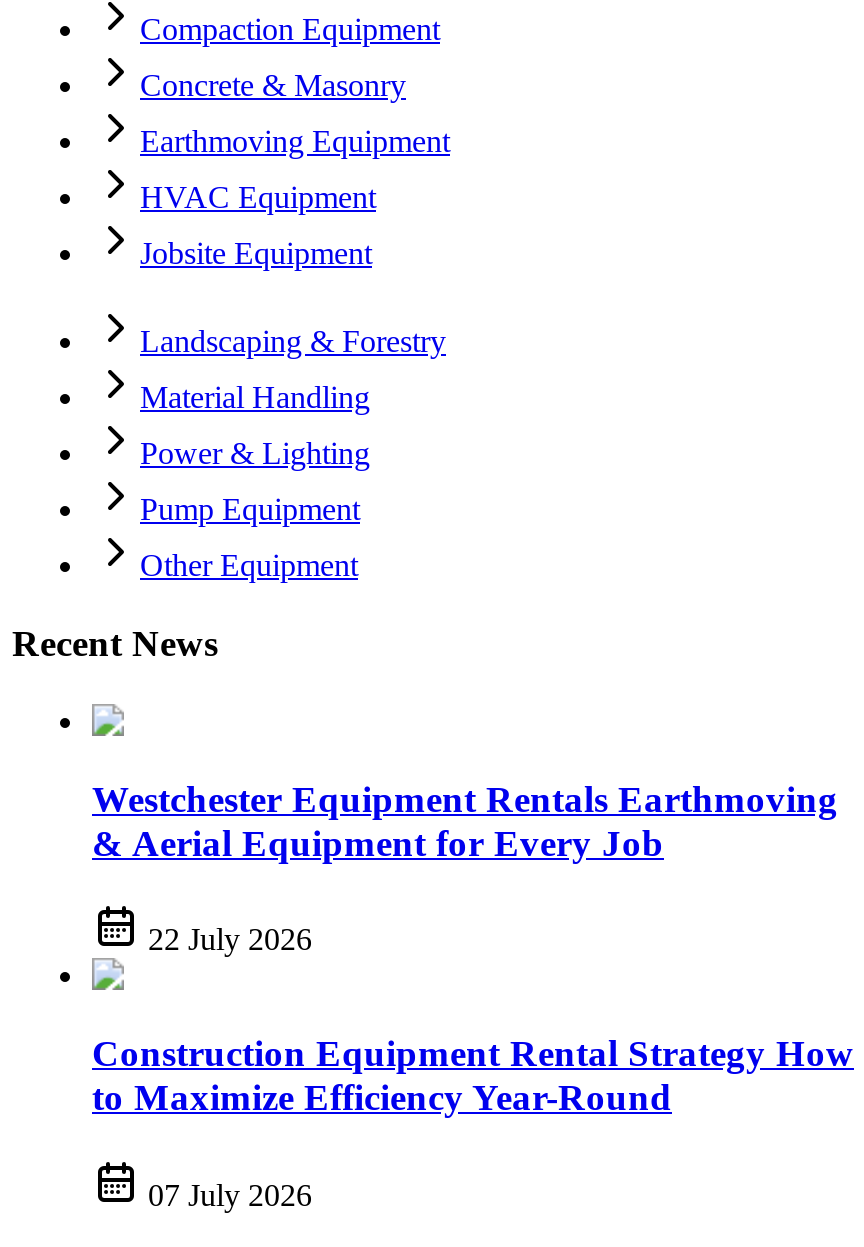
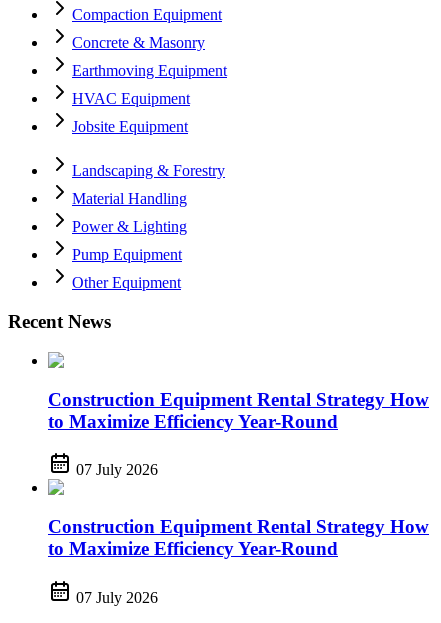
- Westchester Equipment Rentals Earthmoving
- & Aerial Equipment for Every Job
+ Construction Equipment Rental Strategy How
+ to Maximize Efficiency Year-Round

- 22 July 2026
+ 07 July 2026
